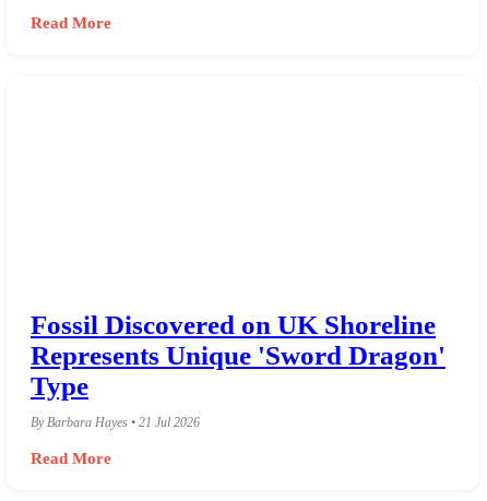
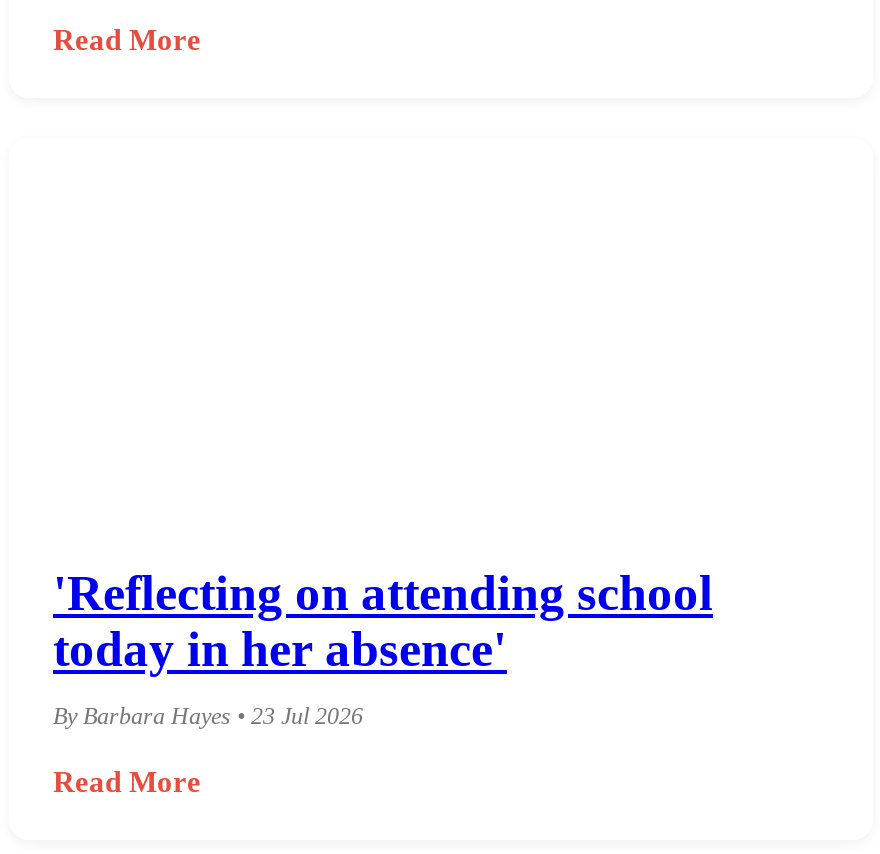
- Fossil Discovered on UK Shoreline
- Represents Unique 'Sword Dragon'
- Type
+ 'Reflecting on attending school
+ today in her absence'

- By Barbara Hayes • 21 Jul 2026
+ By Barbara Hayes • 23 Jul 2026
